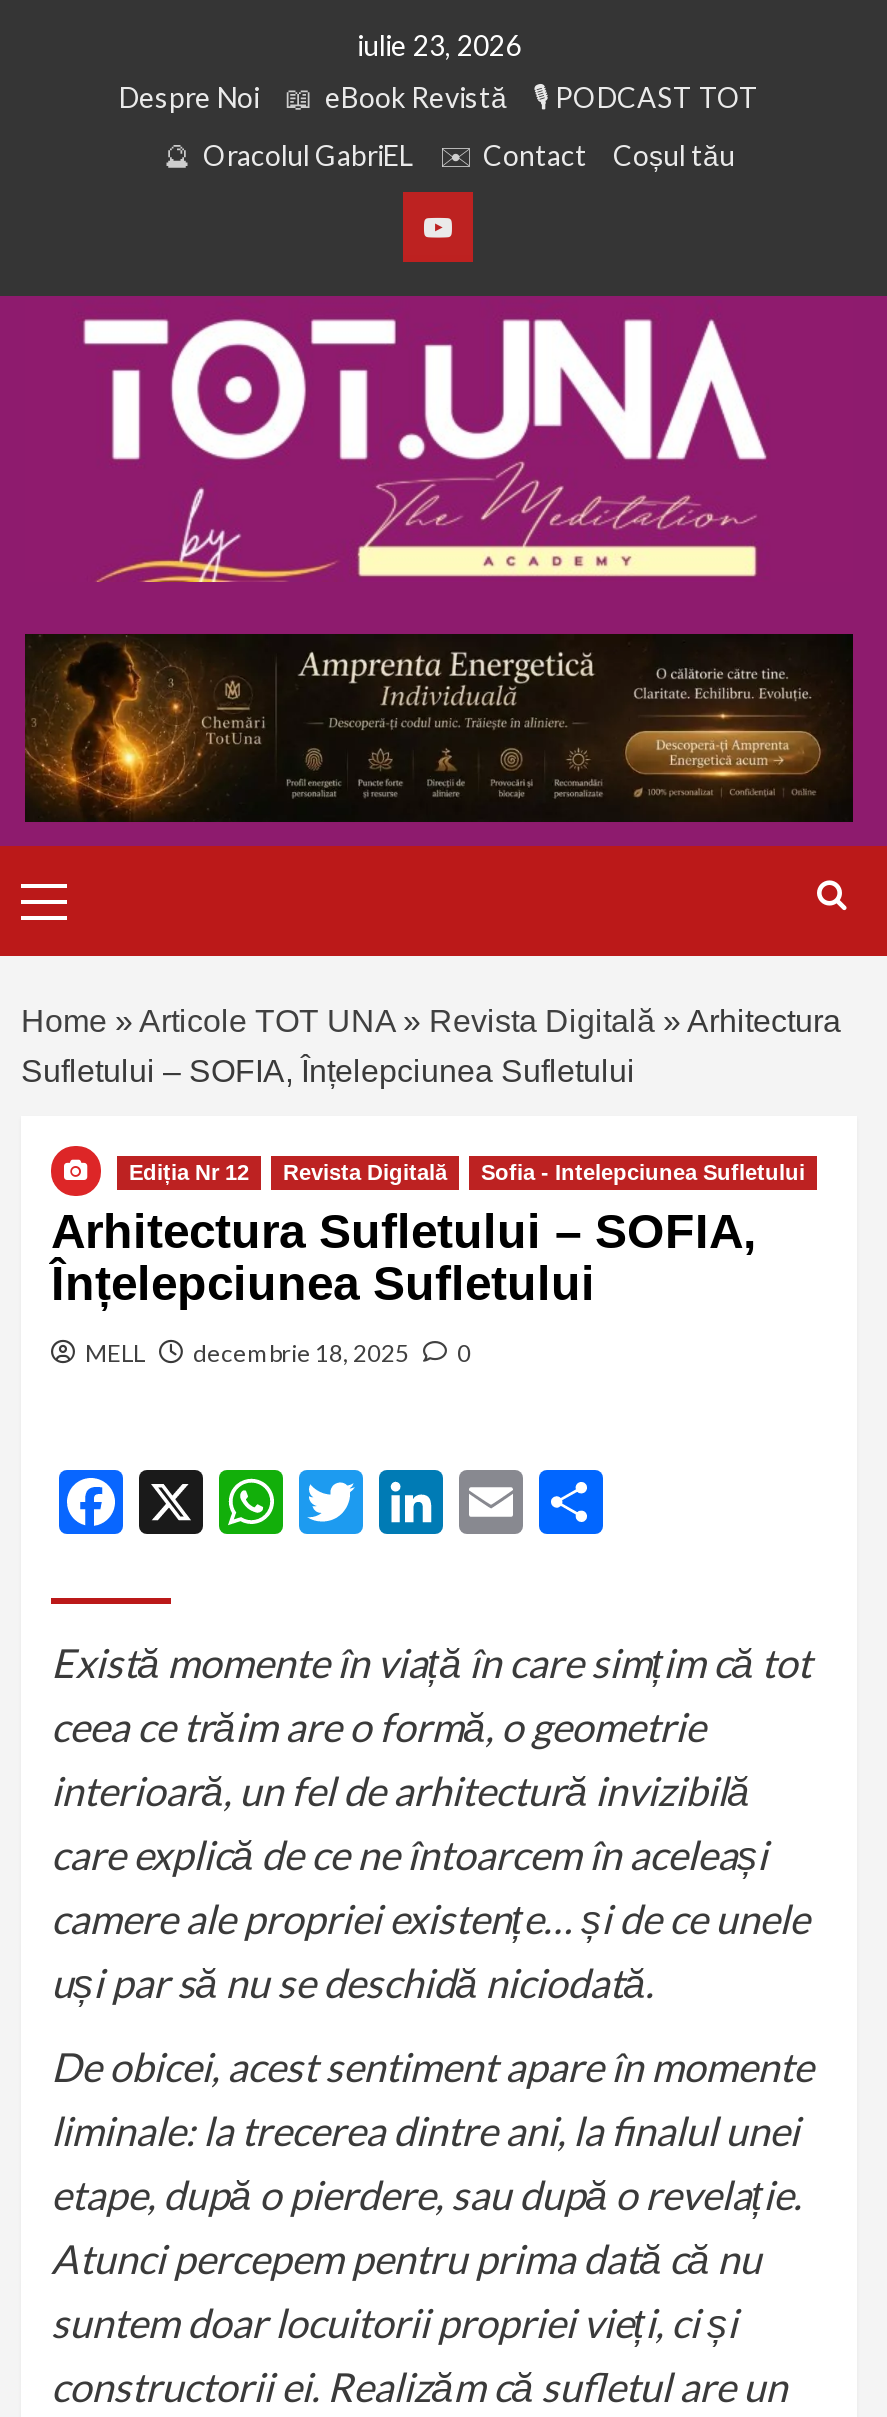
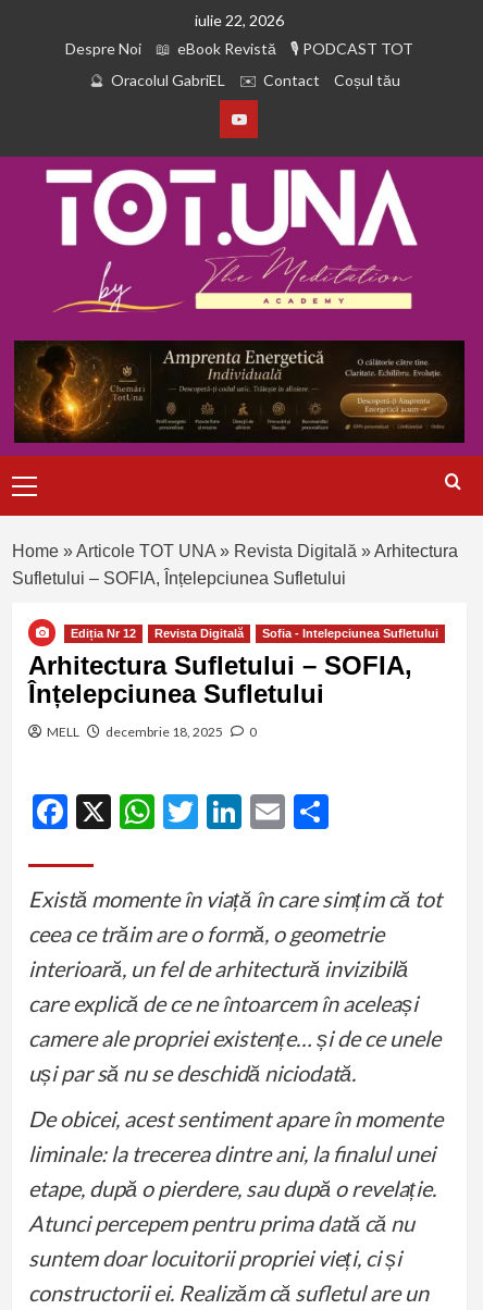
- iulie 23, 2026
+ iulie 22, 2026
